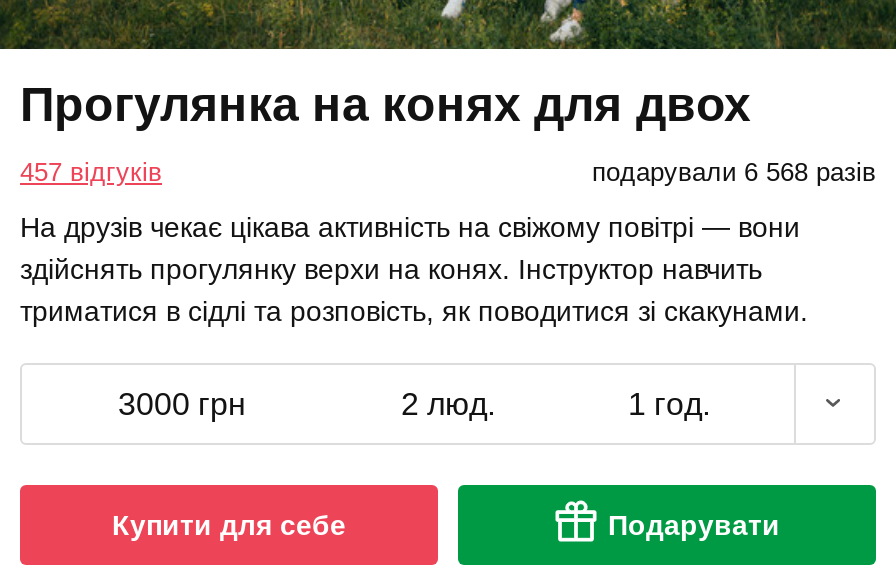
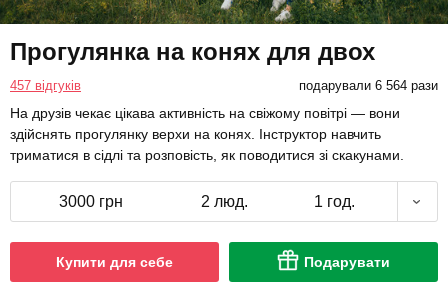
- подарували 6 568 разів
+ подарували 6 564 рази
